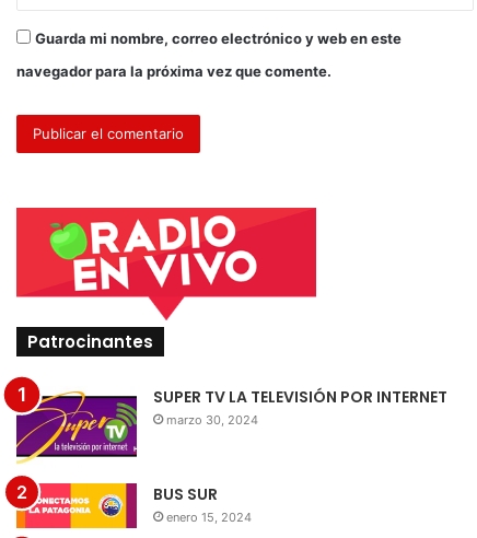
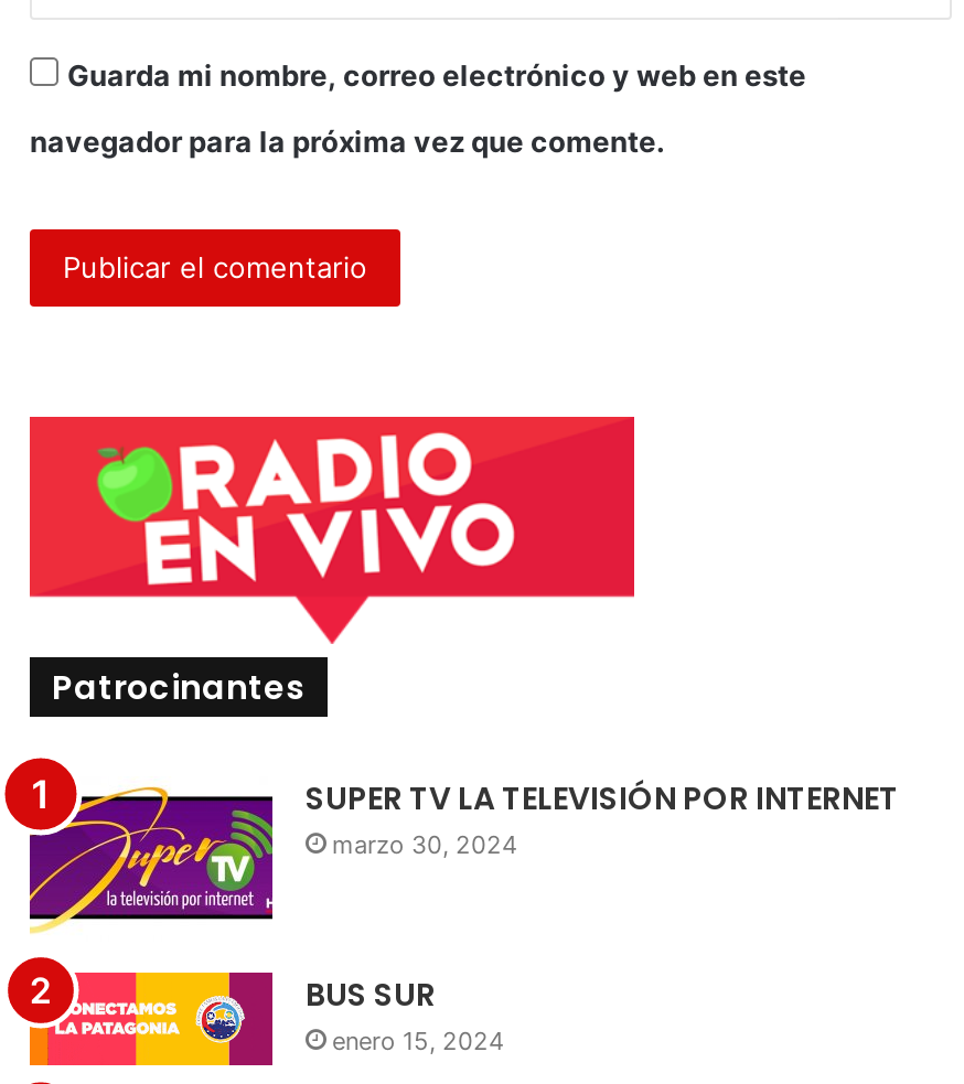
- [image]
+ [image]
